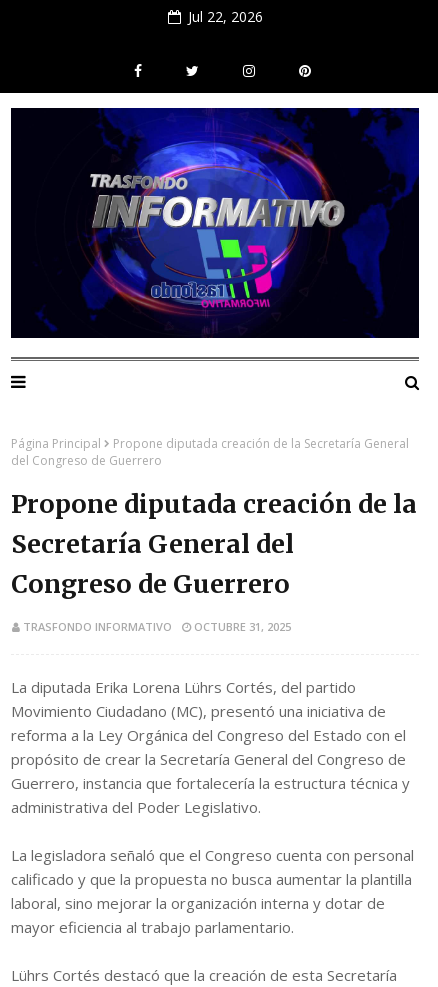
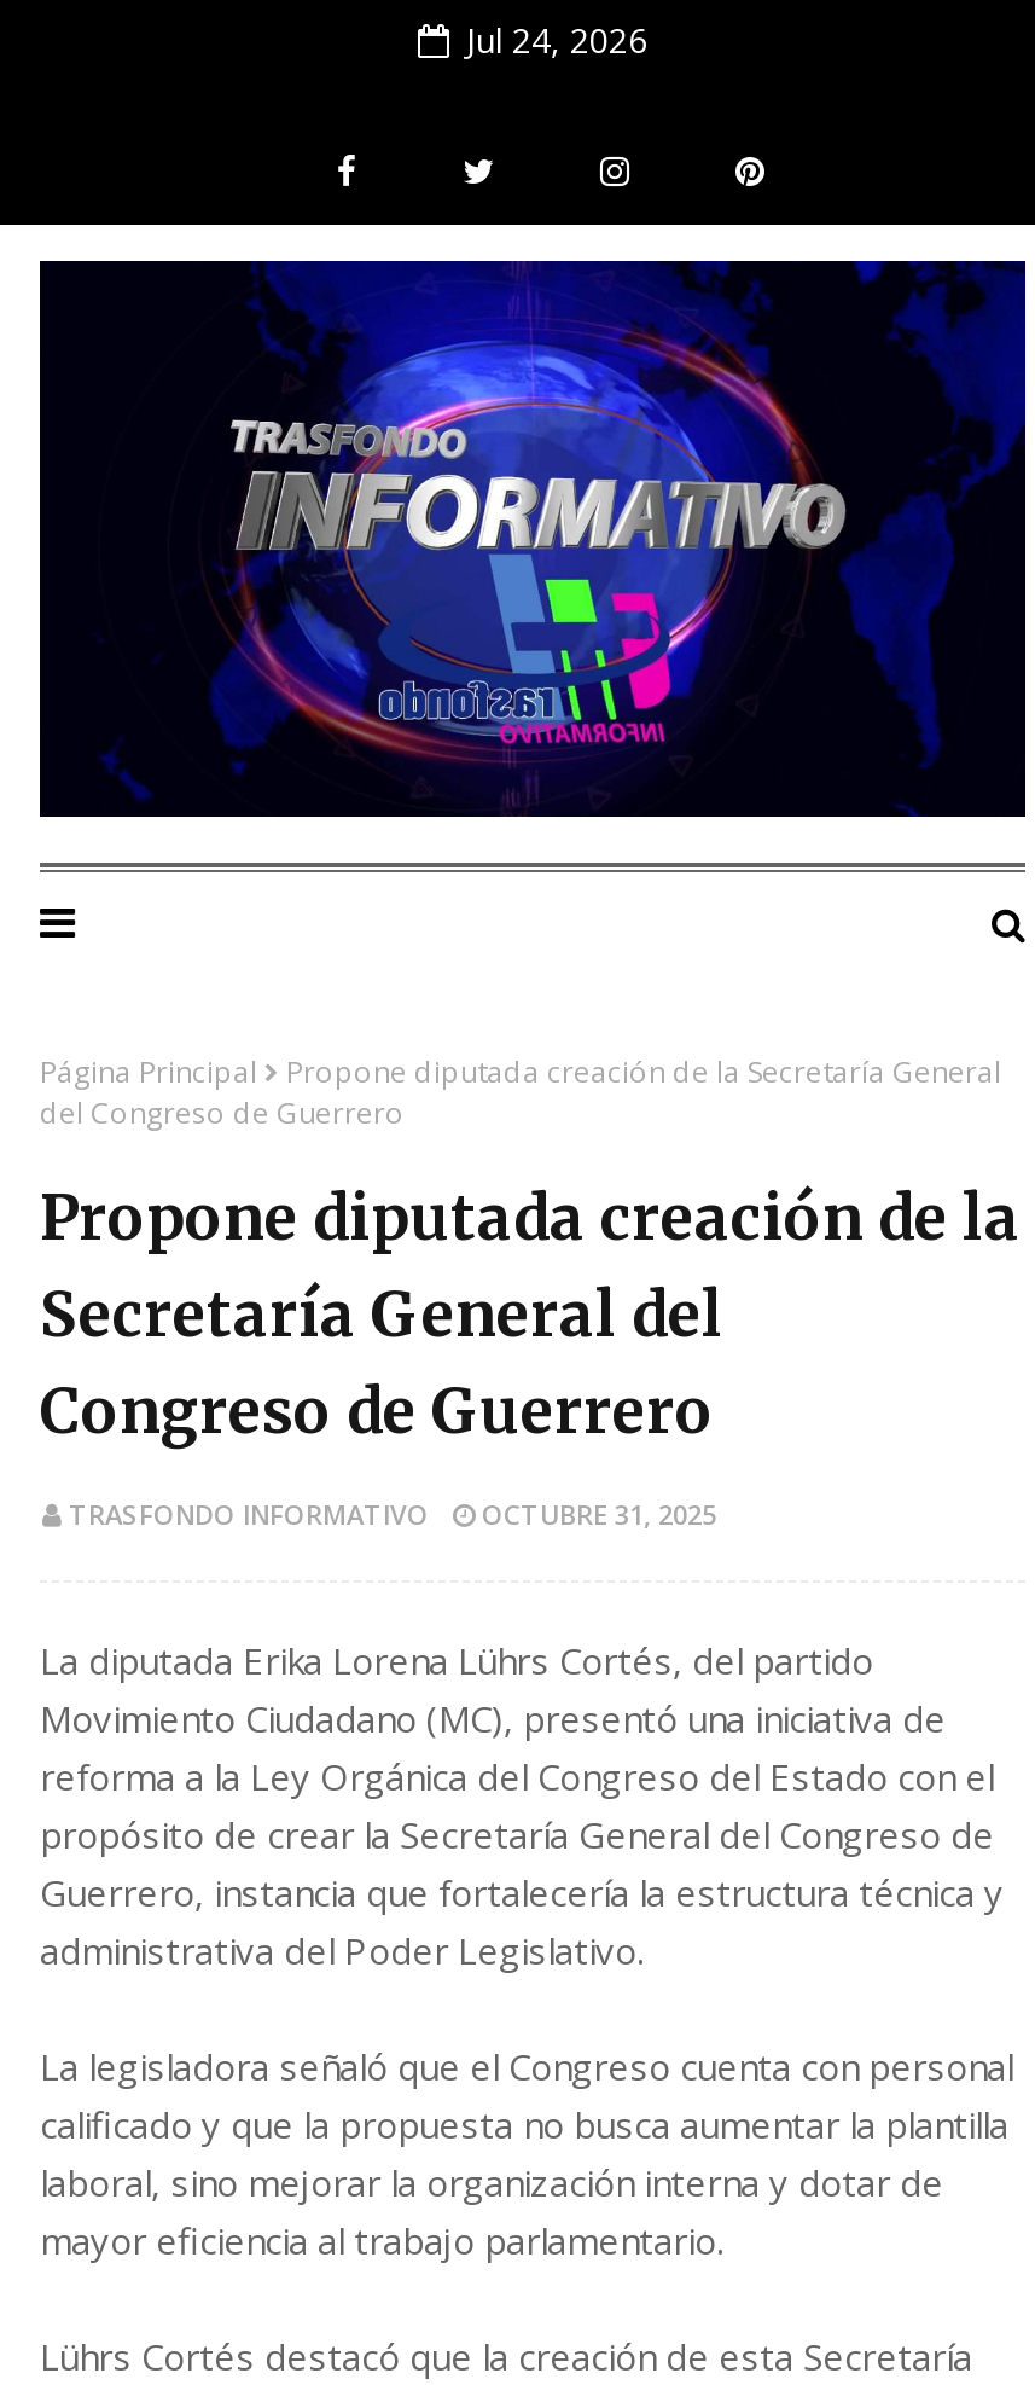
- Jul 22, 2026
+ Jul 24, 2026
